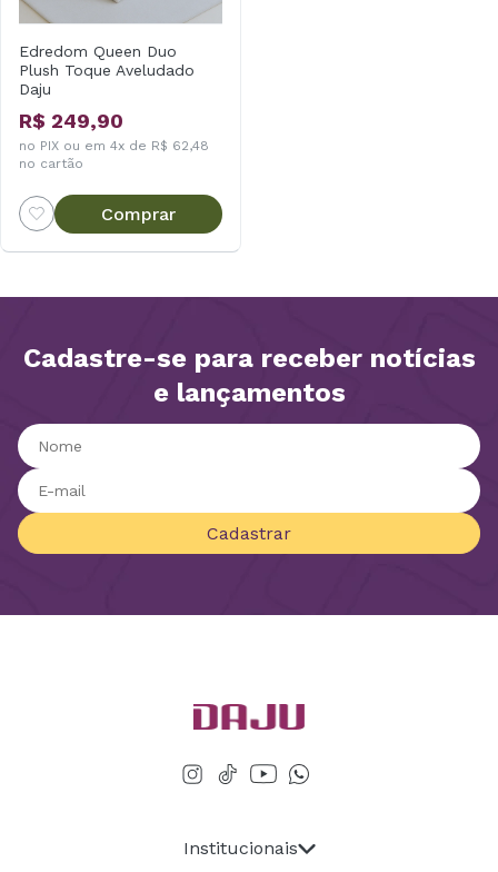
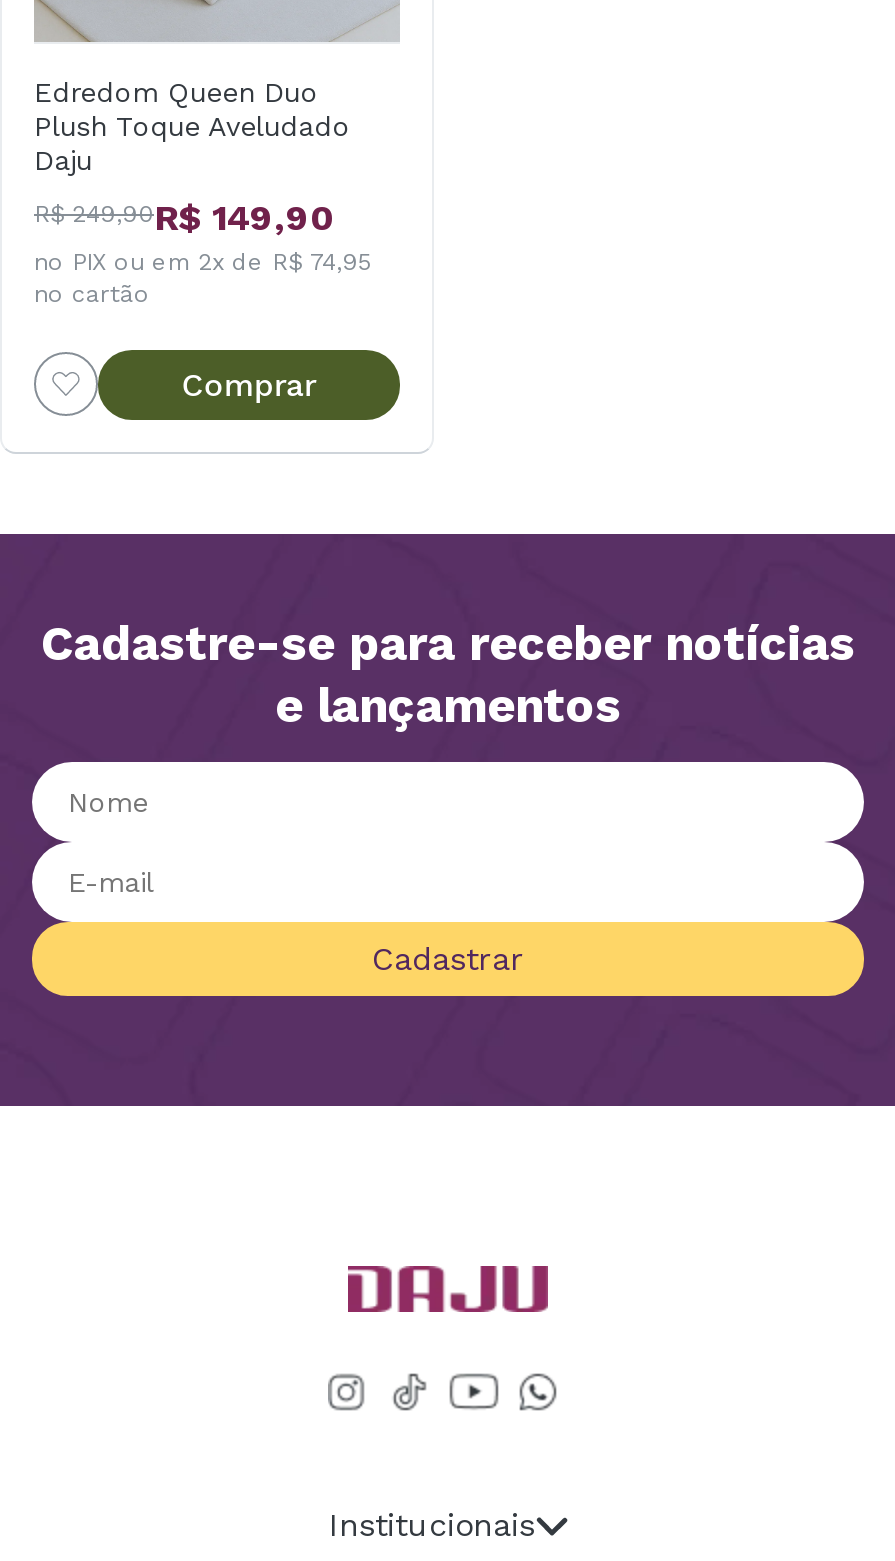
- R$ 249,90
- no PIX ou em 4x de R$ 62,48
+ R$ 249,90R$ 149,90
+ no PIX ou em 2x de R$ 74,95
